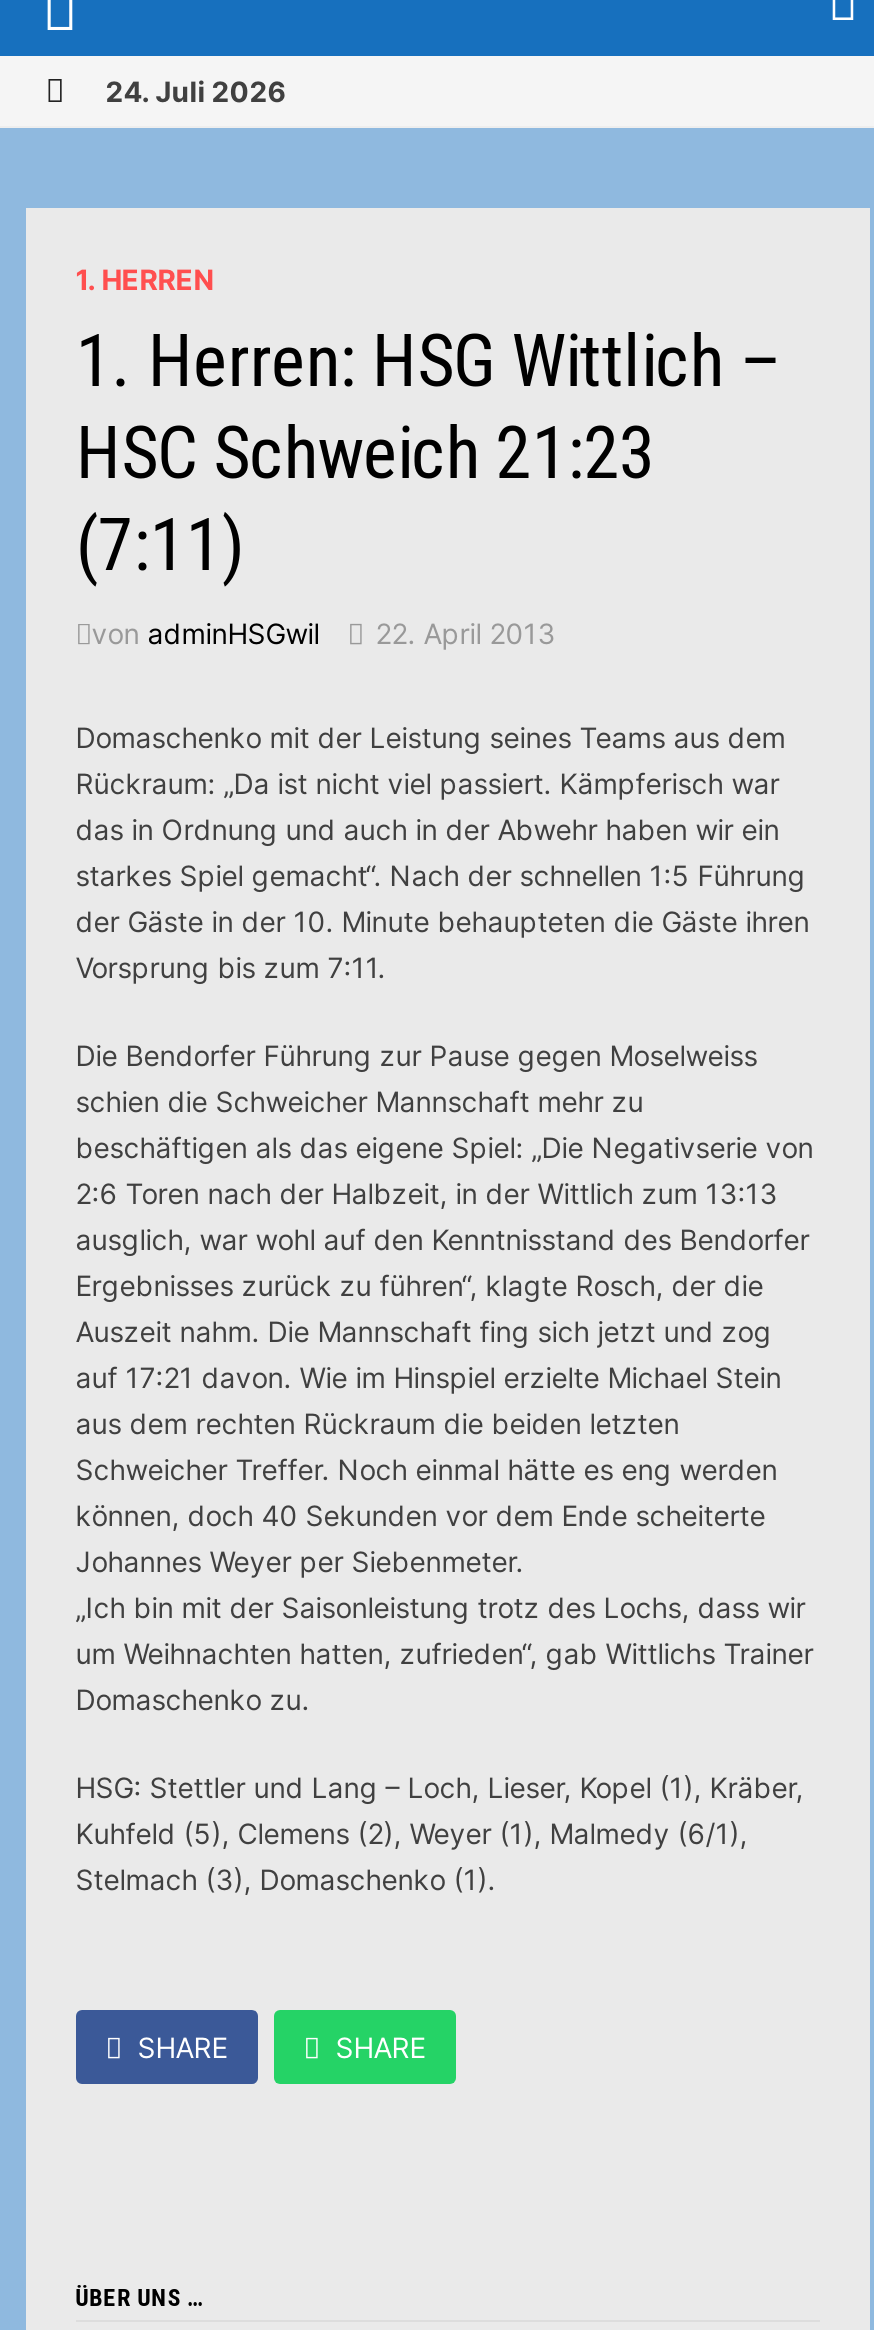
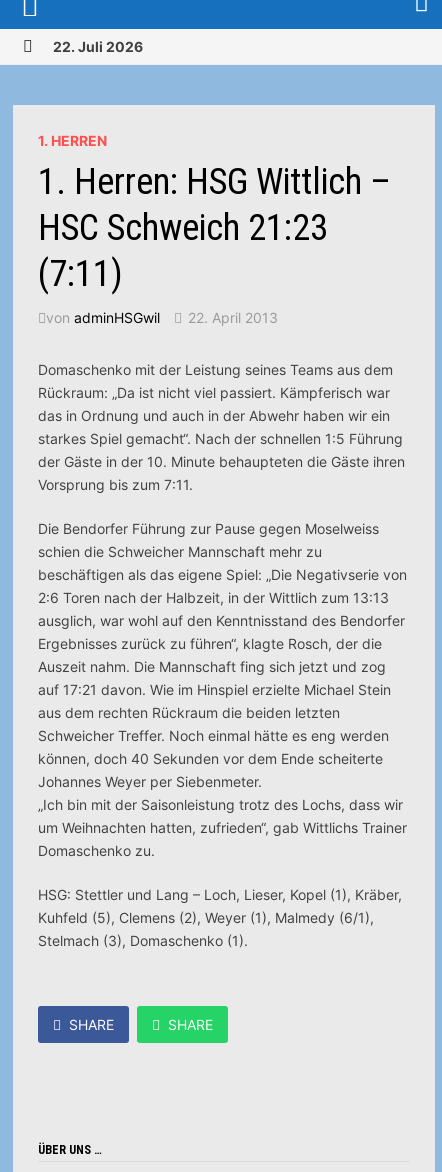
- 24. Juli 2026
+ 22. Juli 2026
